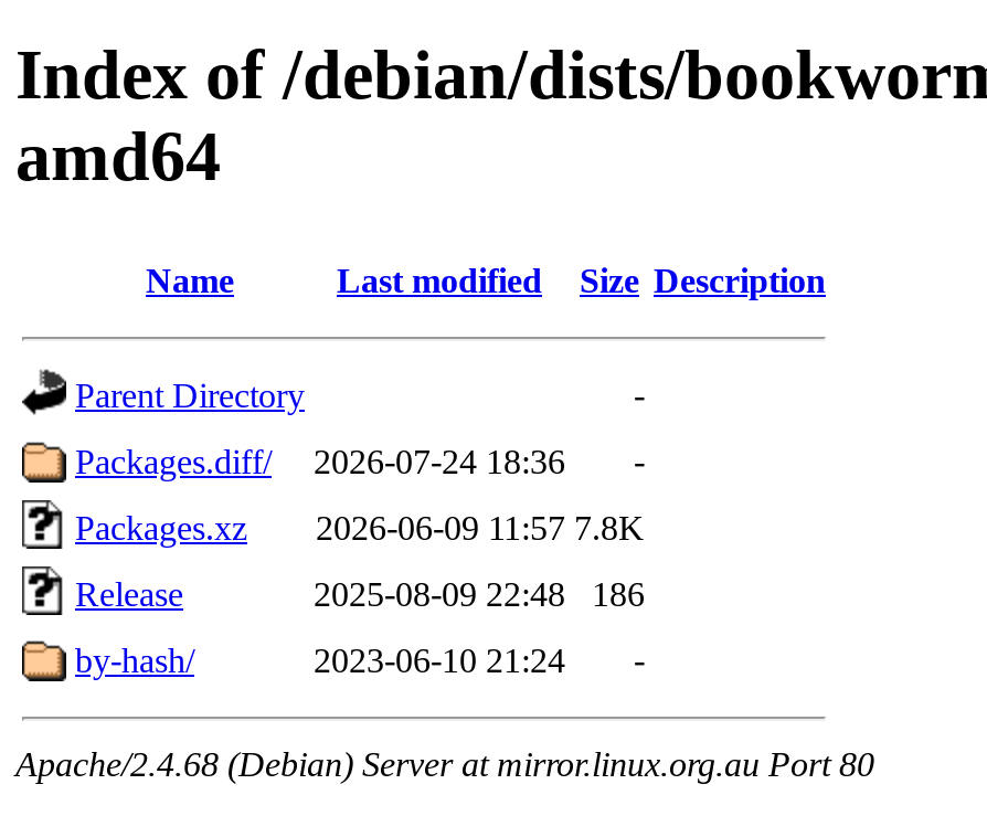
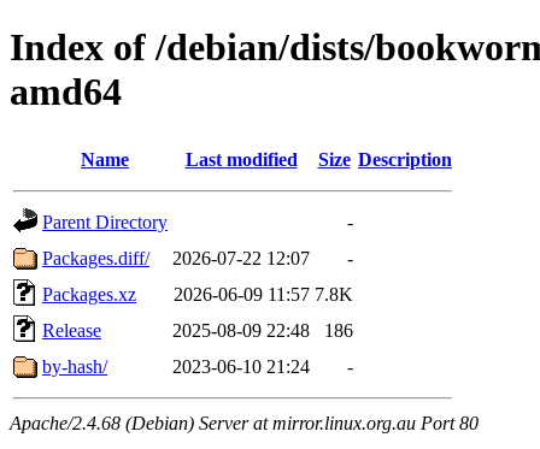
- 2026-07-24 18:36
+ 2026-07-22 12:07
